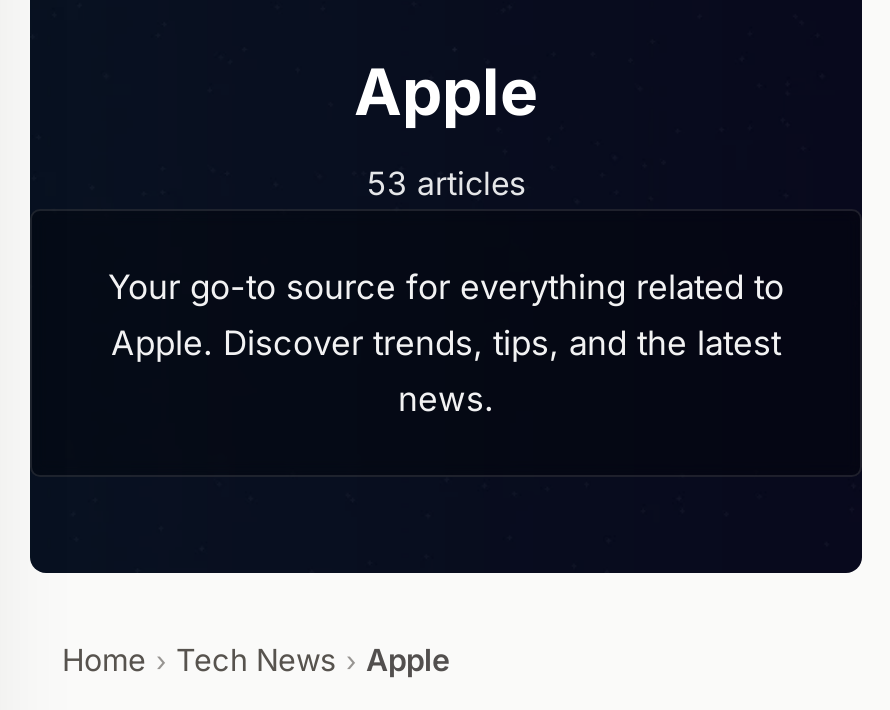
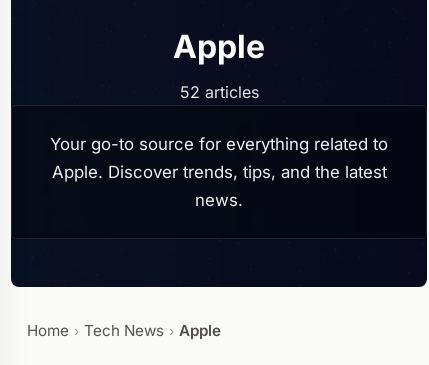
- 53 articles
+ 52 articles
